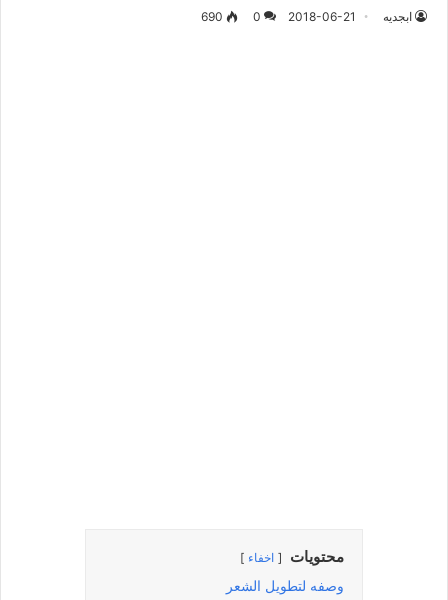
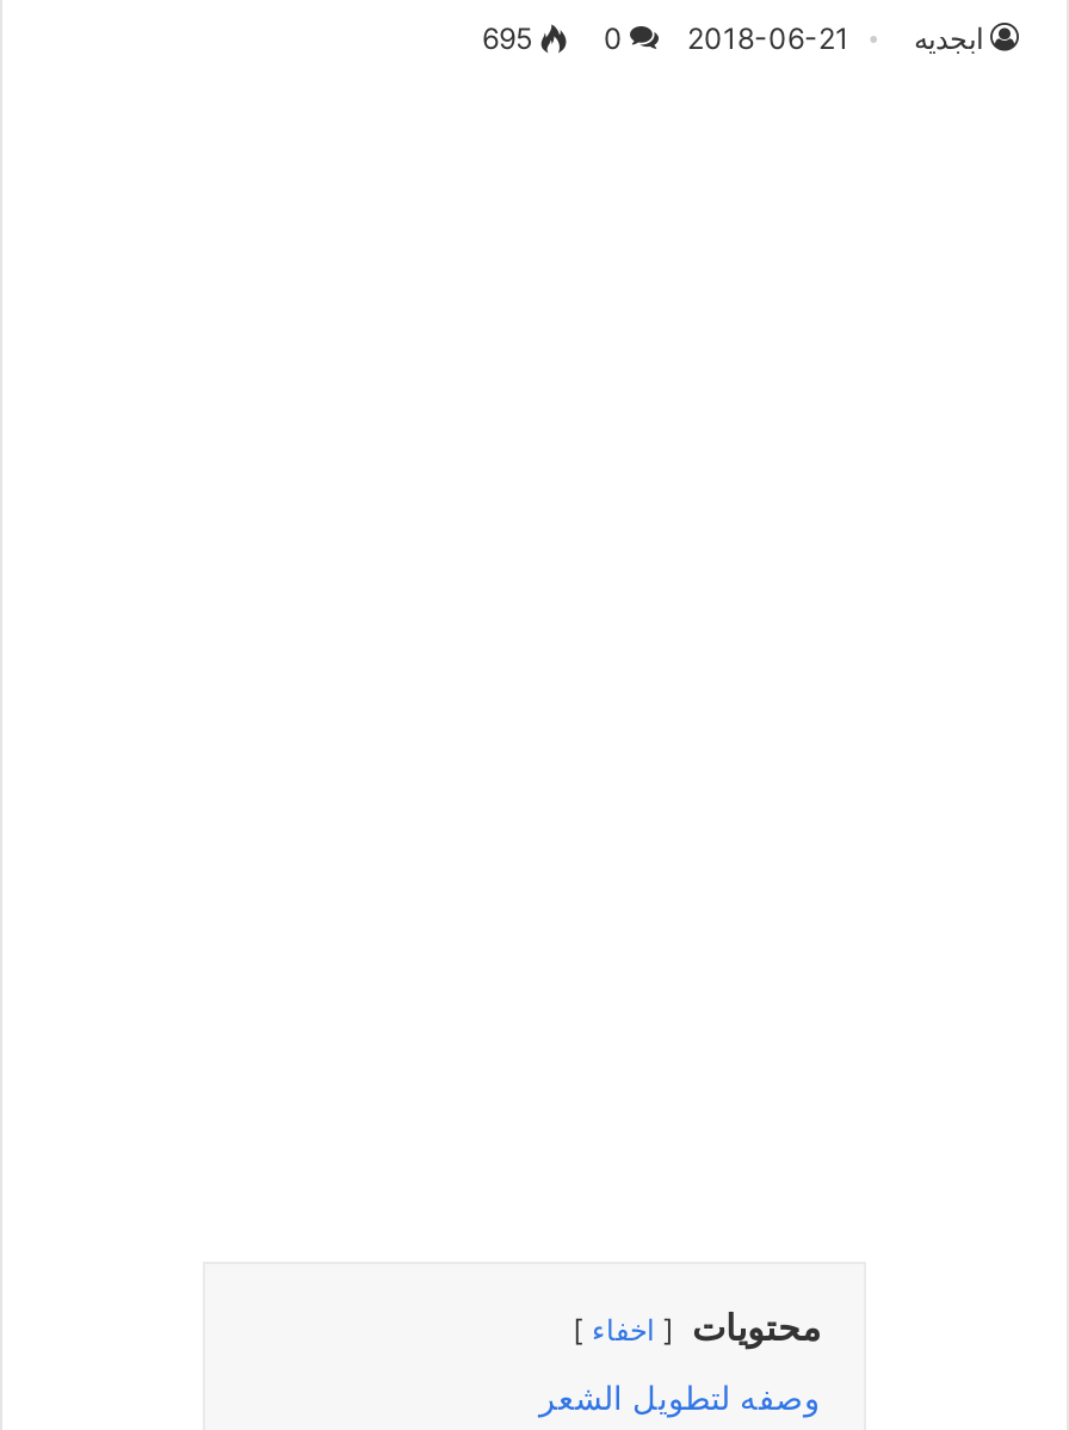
- ابجديه 2018-06-21 0 690
+ ابجديه 2018-06-21 0 695
